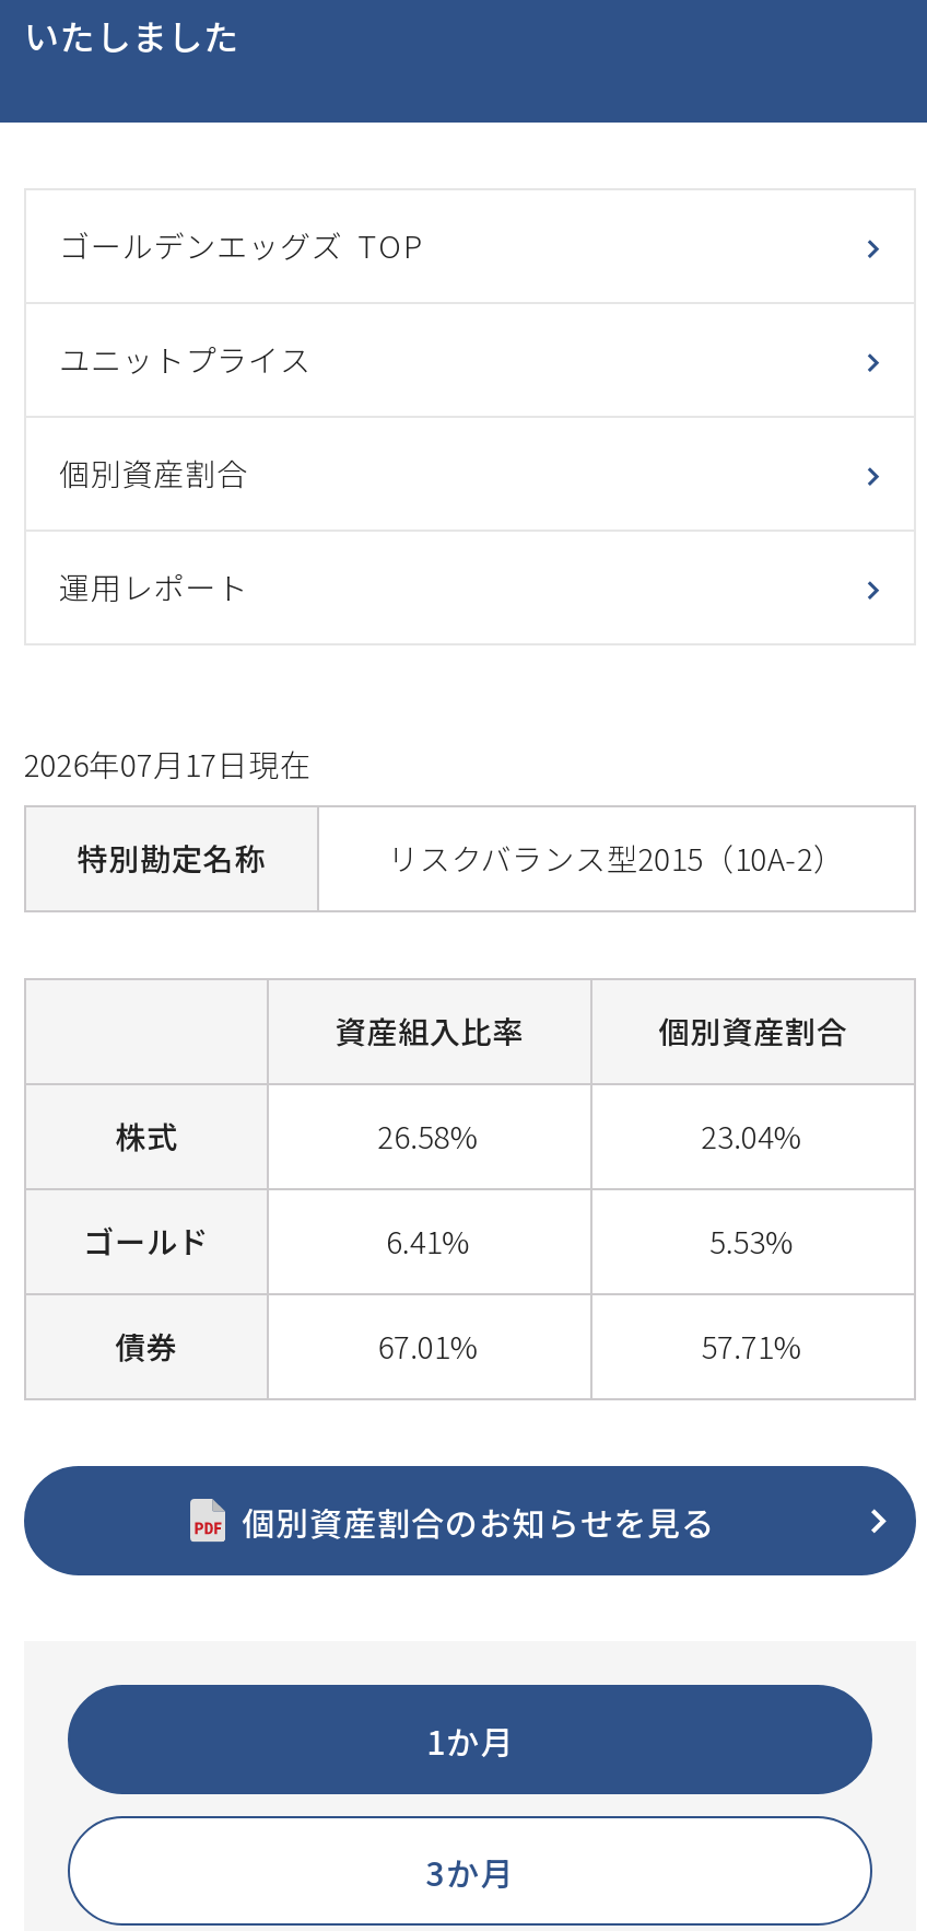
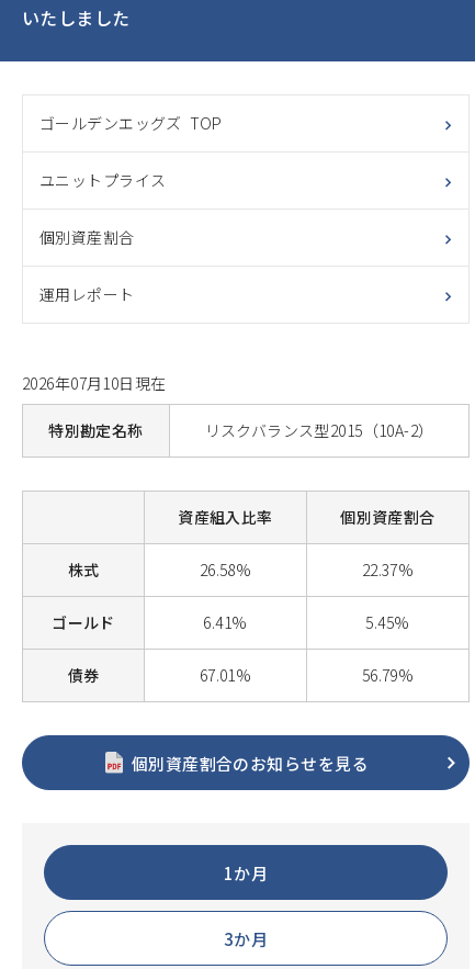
- 2026年07月17日現在
+ 2026年07月10日現在

- 23.04%
+ 22.37%

- 5.53%
+ 5.45%

- 57.71%
+ 56.79%
